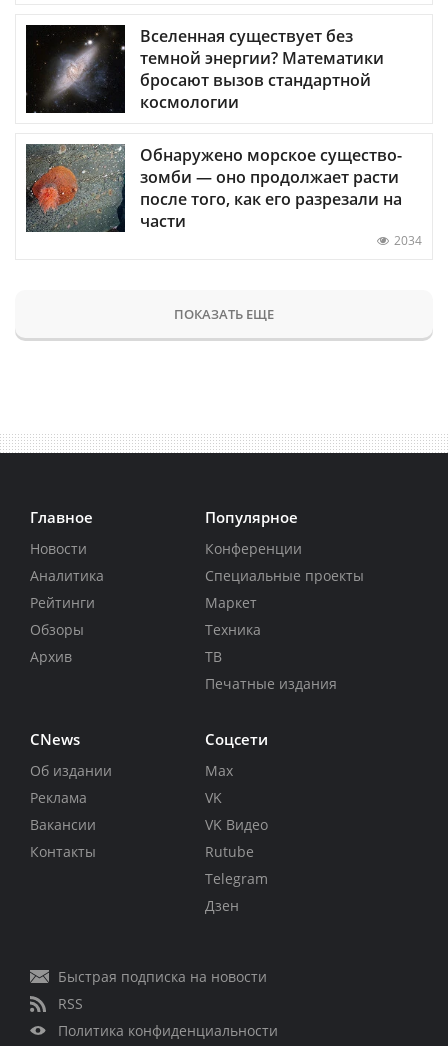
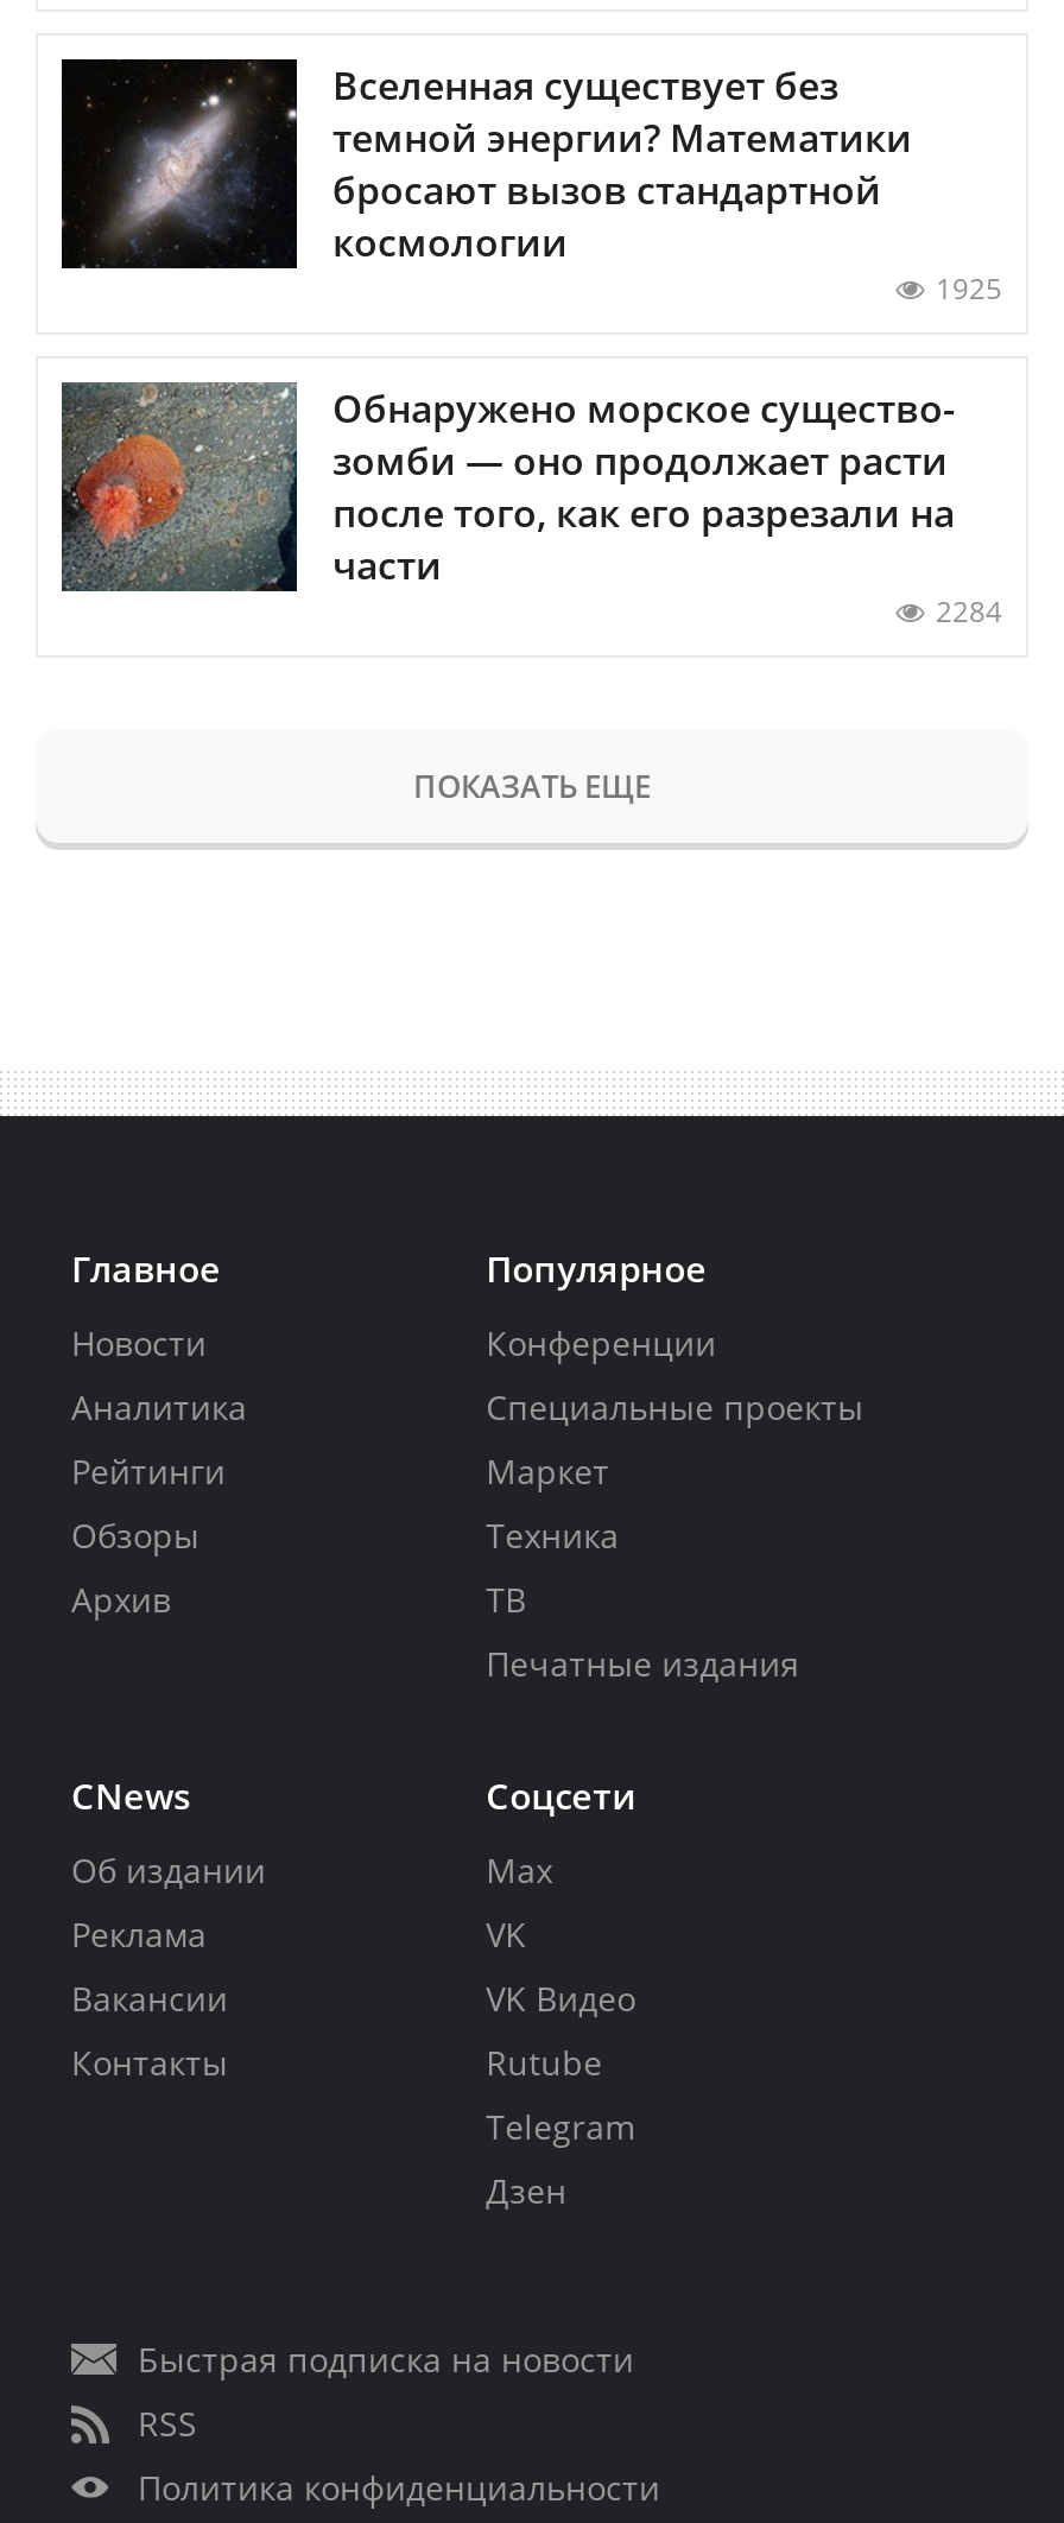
+ 1925

- 2034
+ 2284
